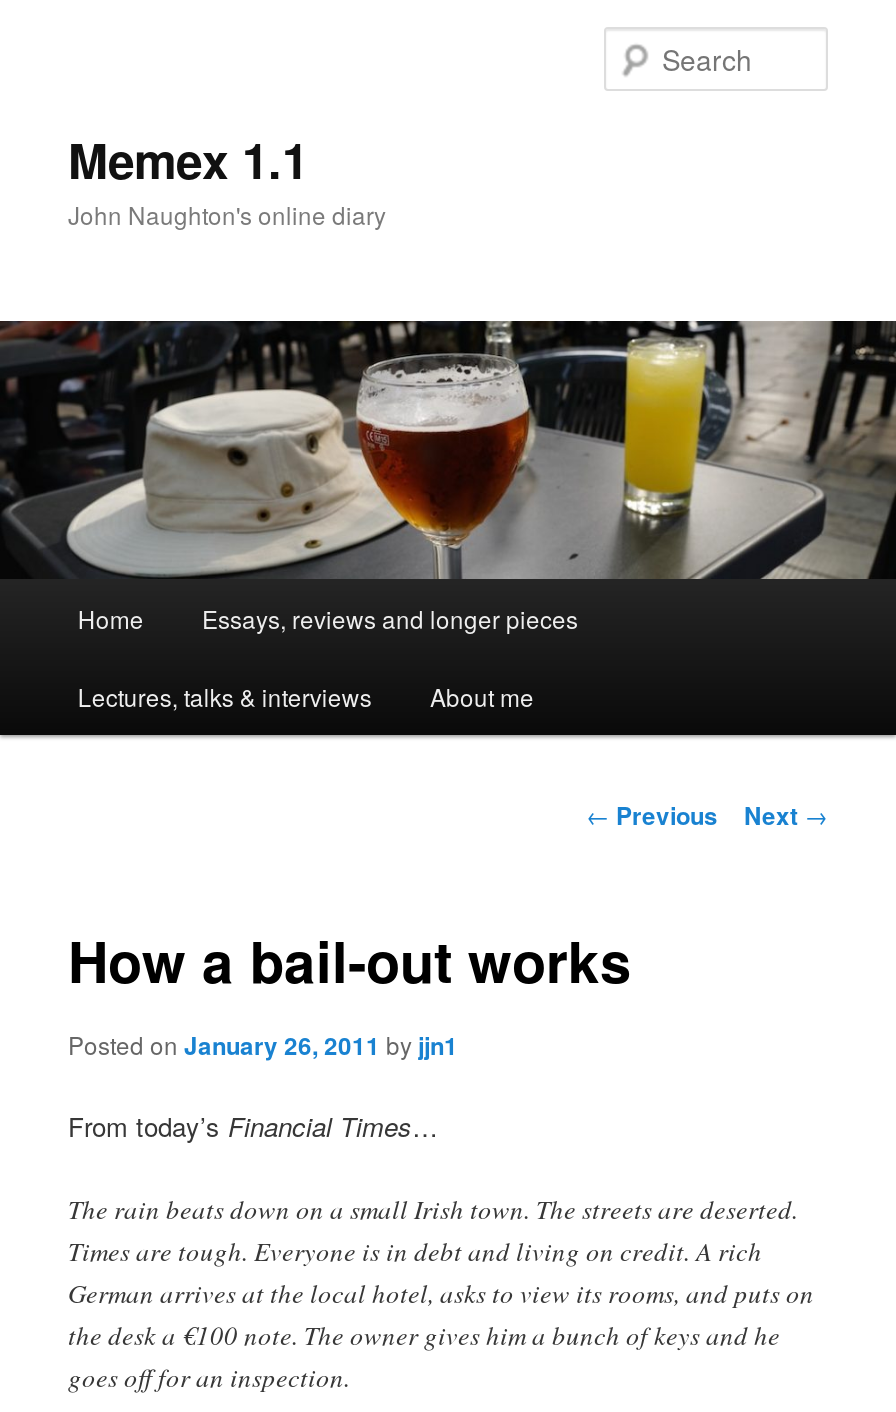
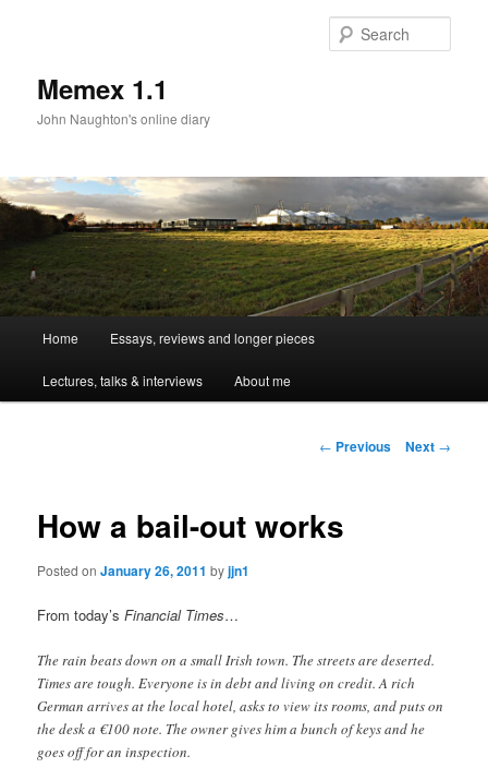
- [image]
+ [image]
